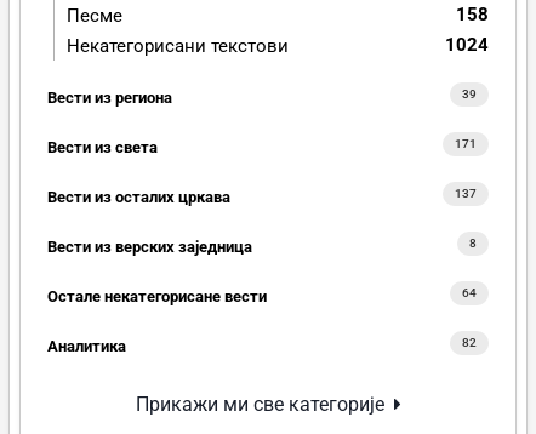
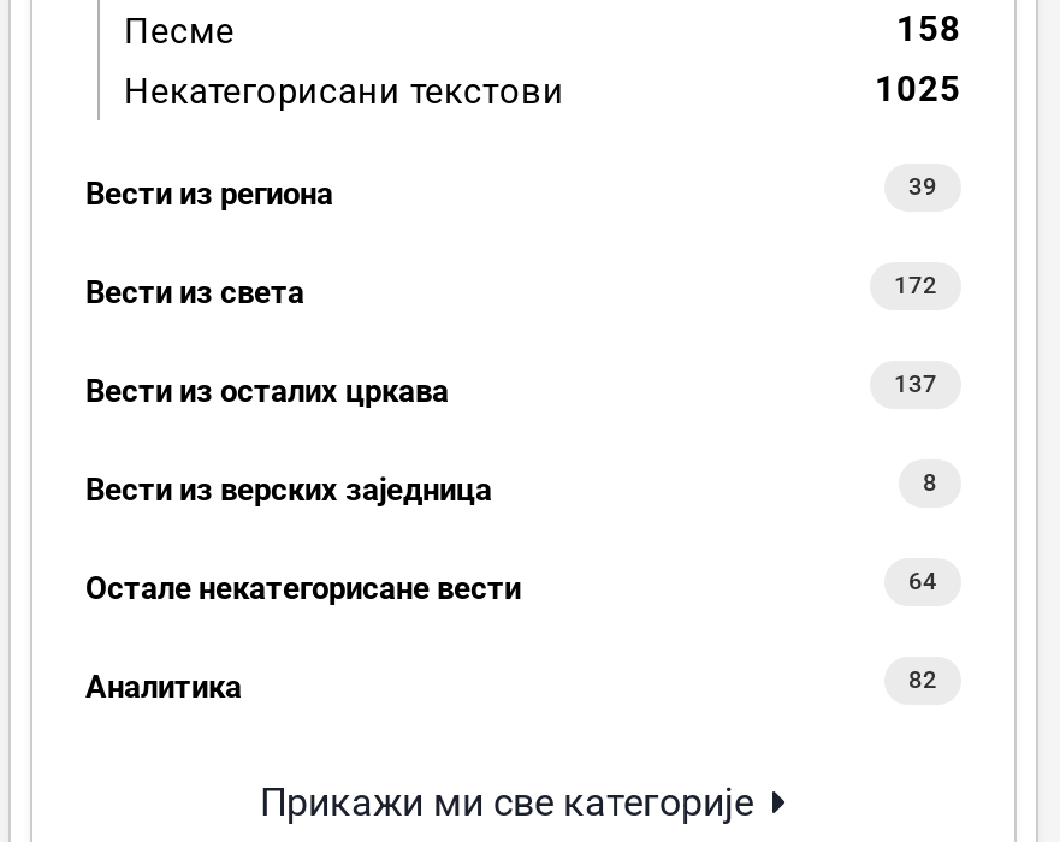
- 1024
+ 1025

- 171
+ 172
